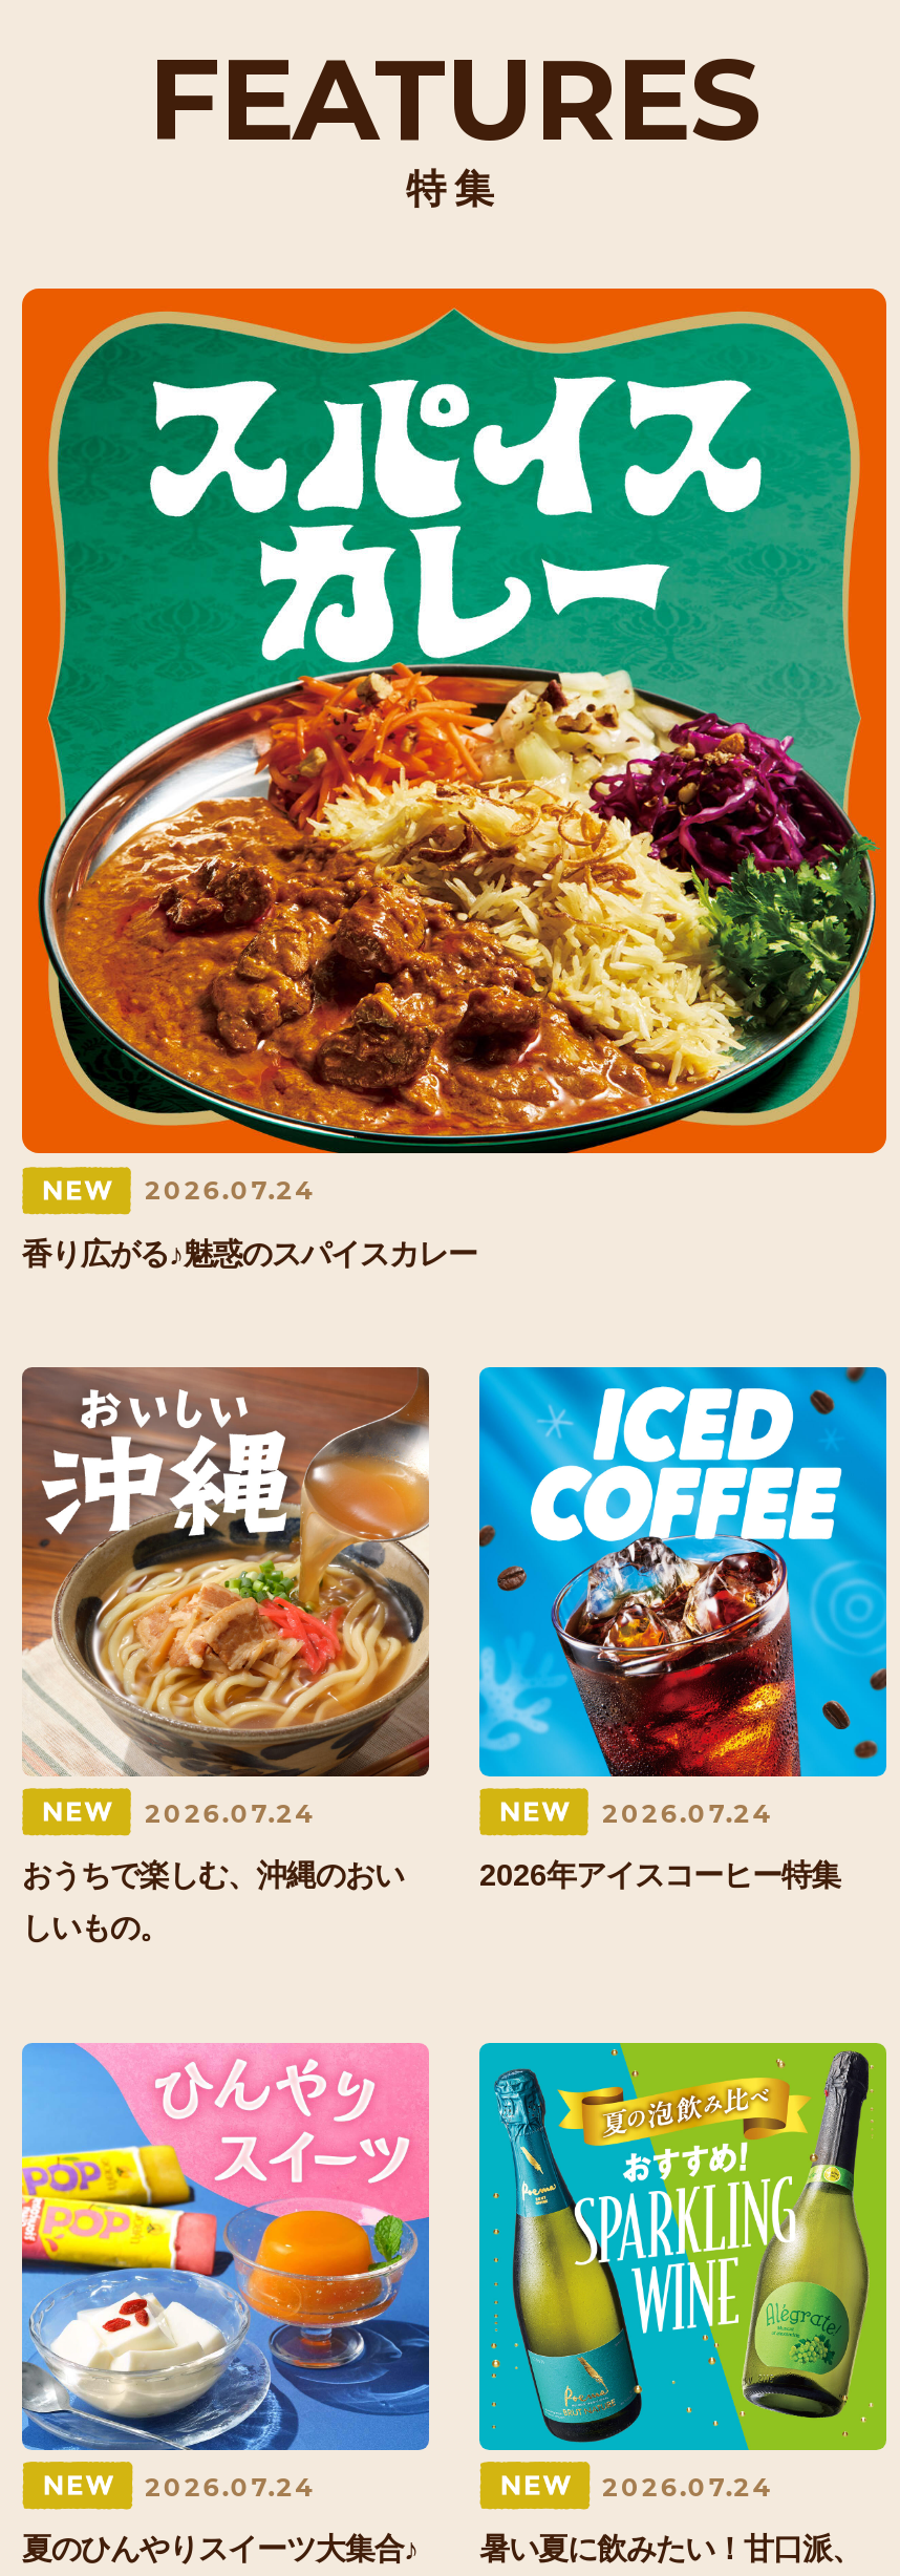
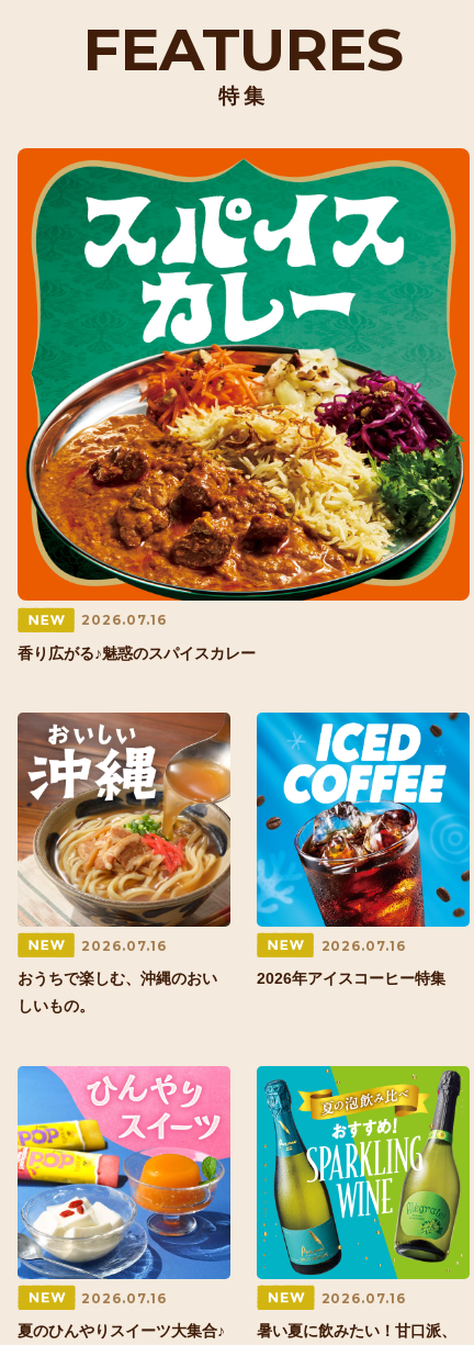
- 2026.07.24
+ 2026.07.16

- 2026.07.24
+ 2026.07.16

- 2026.07.24
+ 2026.07.16

- 2026.07.24
+ 2026.07.16

- 2026.07.24
+ 2026.07.16
